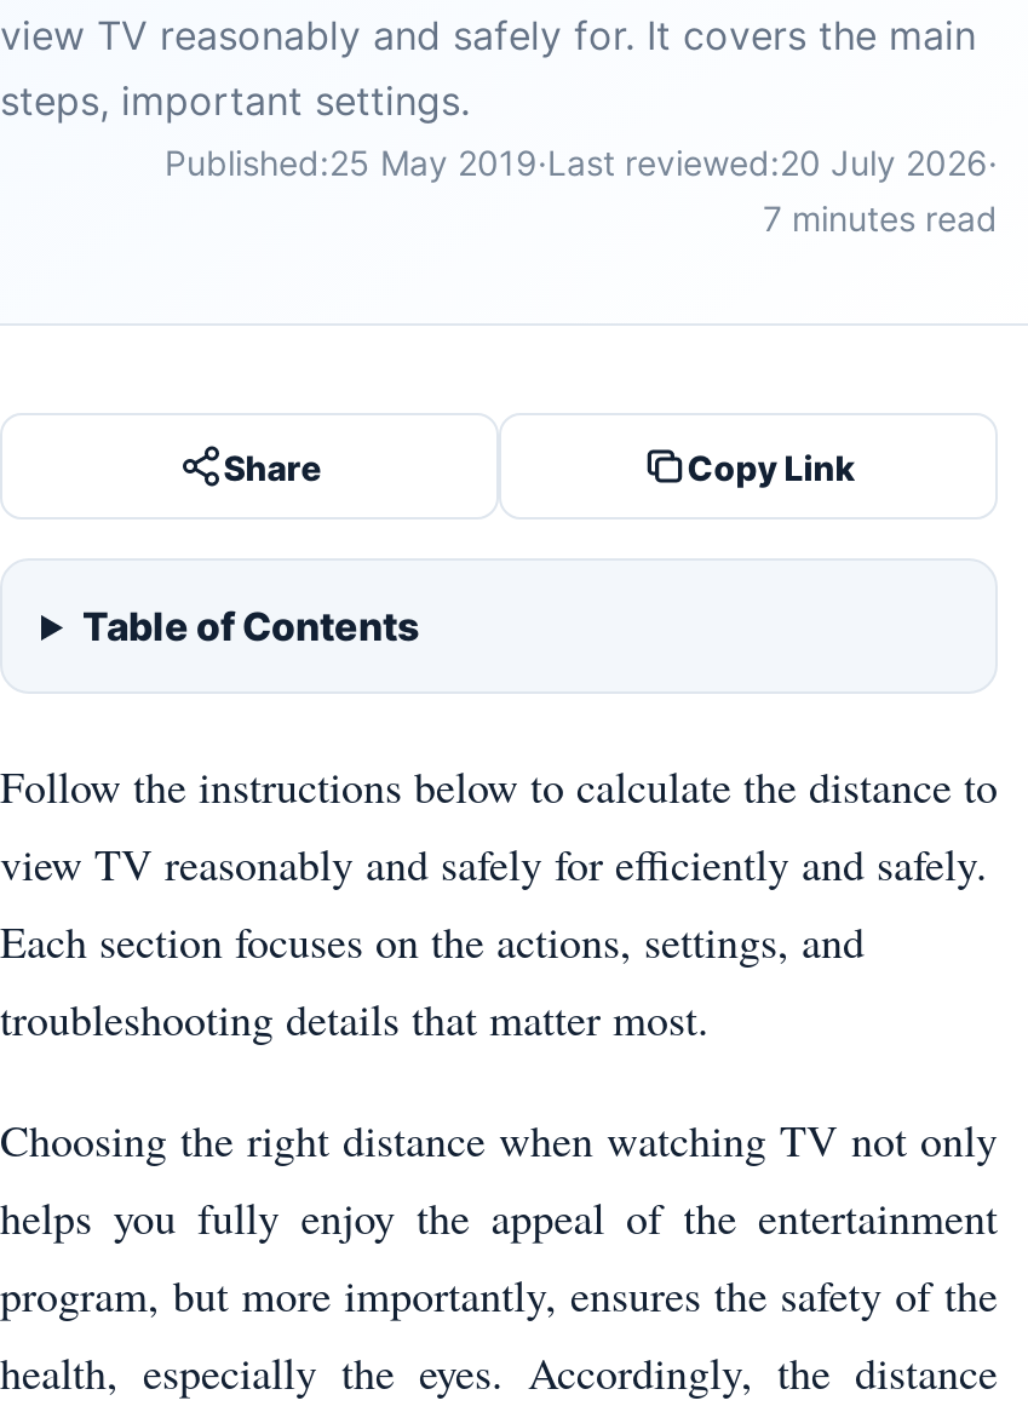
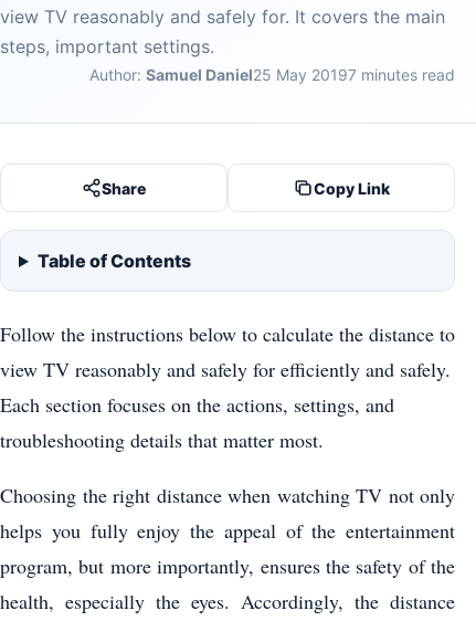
- Published:25 May 2019·Last reviewed:20 July 2026·
- 7 minutes read
+ Author: Samuel Daniel25 May 20197 minutes read
